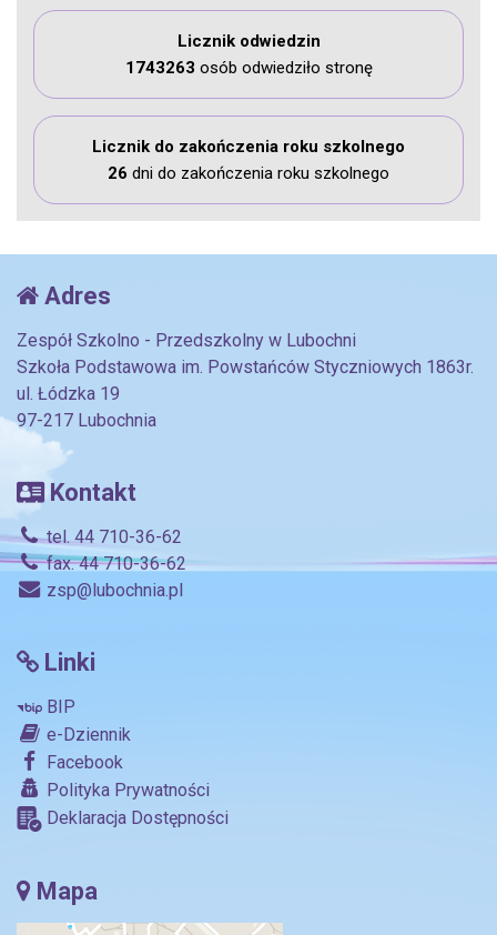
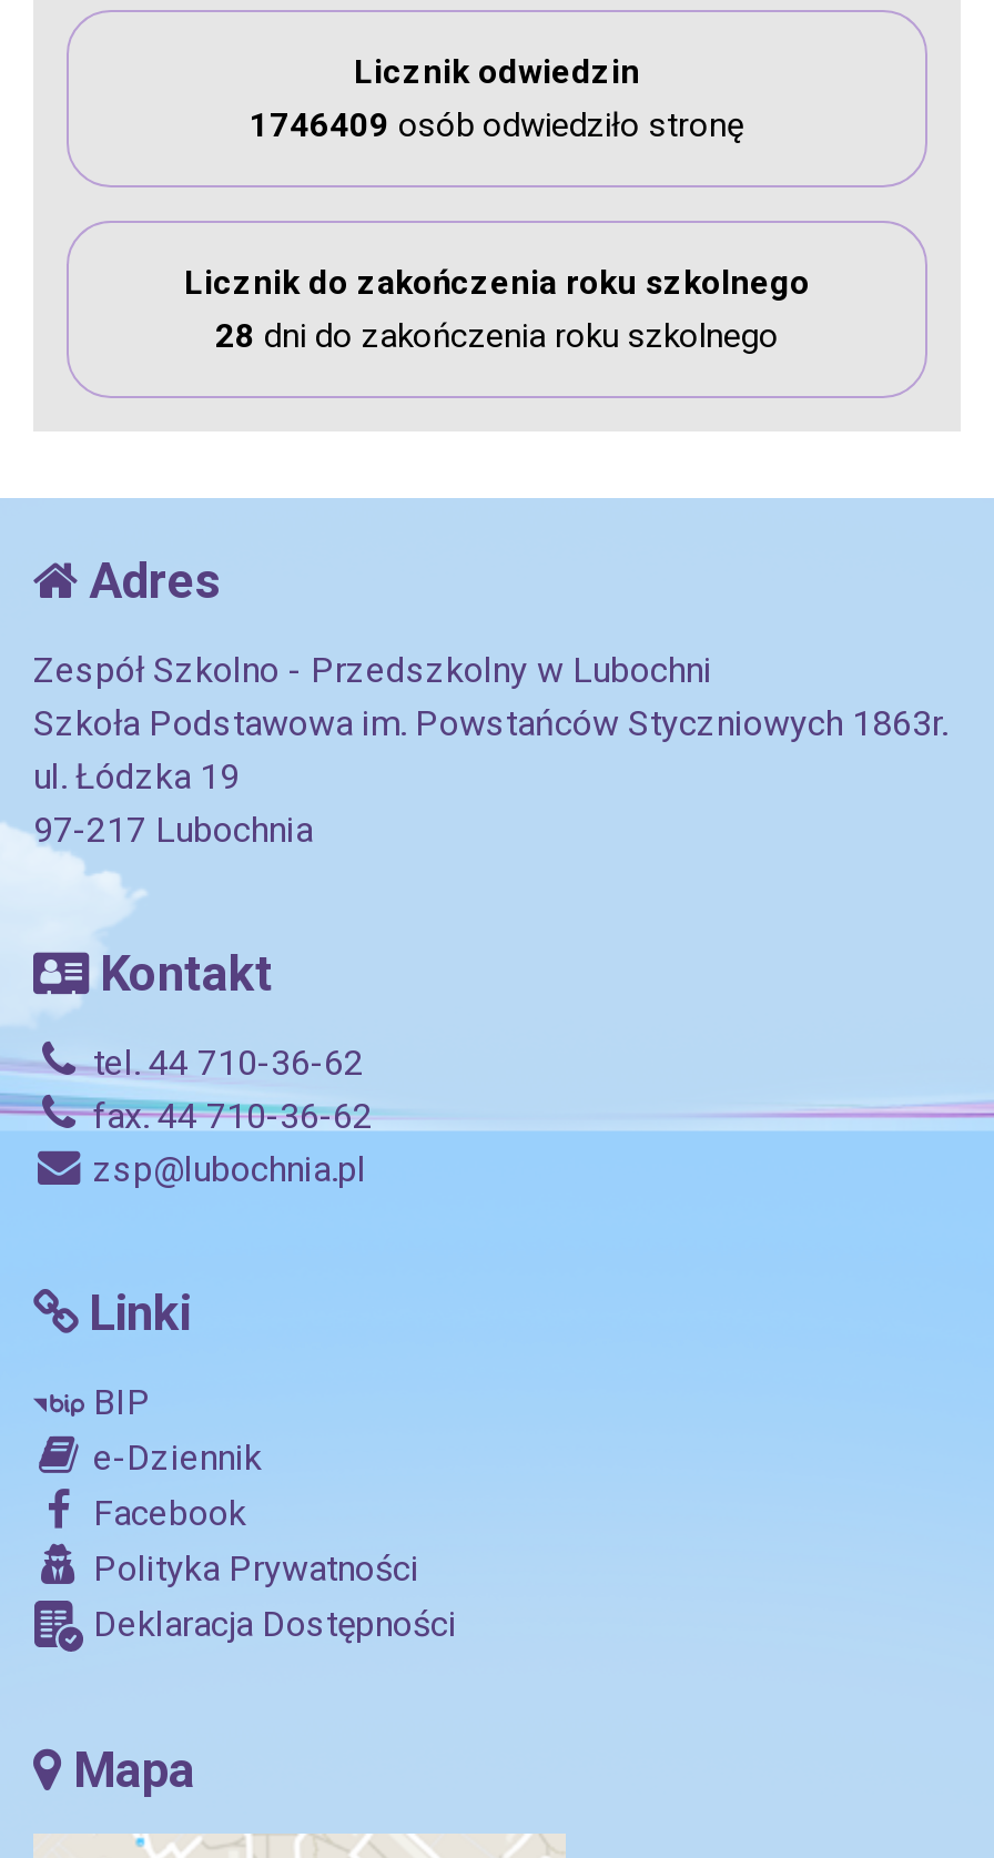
- 1743263 osób odwiedziło stronę
+ 1746409 osób odwiedziło stronę

- 26 dni do zakończenia roku szkolnego
+ 28 dni do zakończenia roku szkolnego
